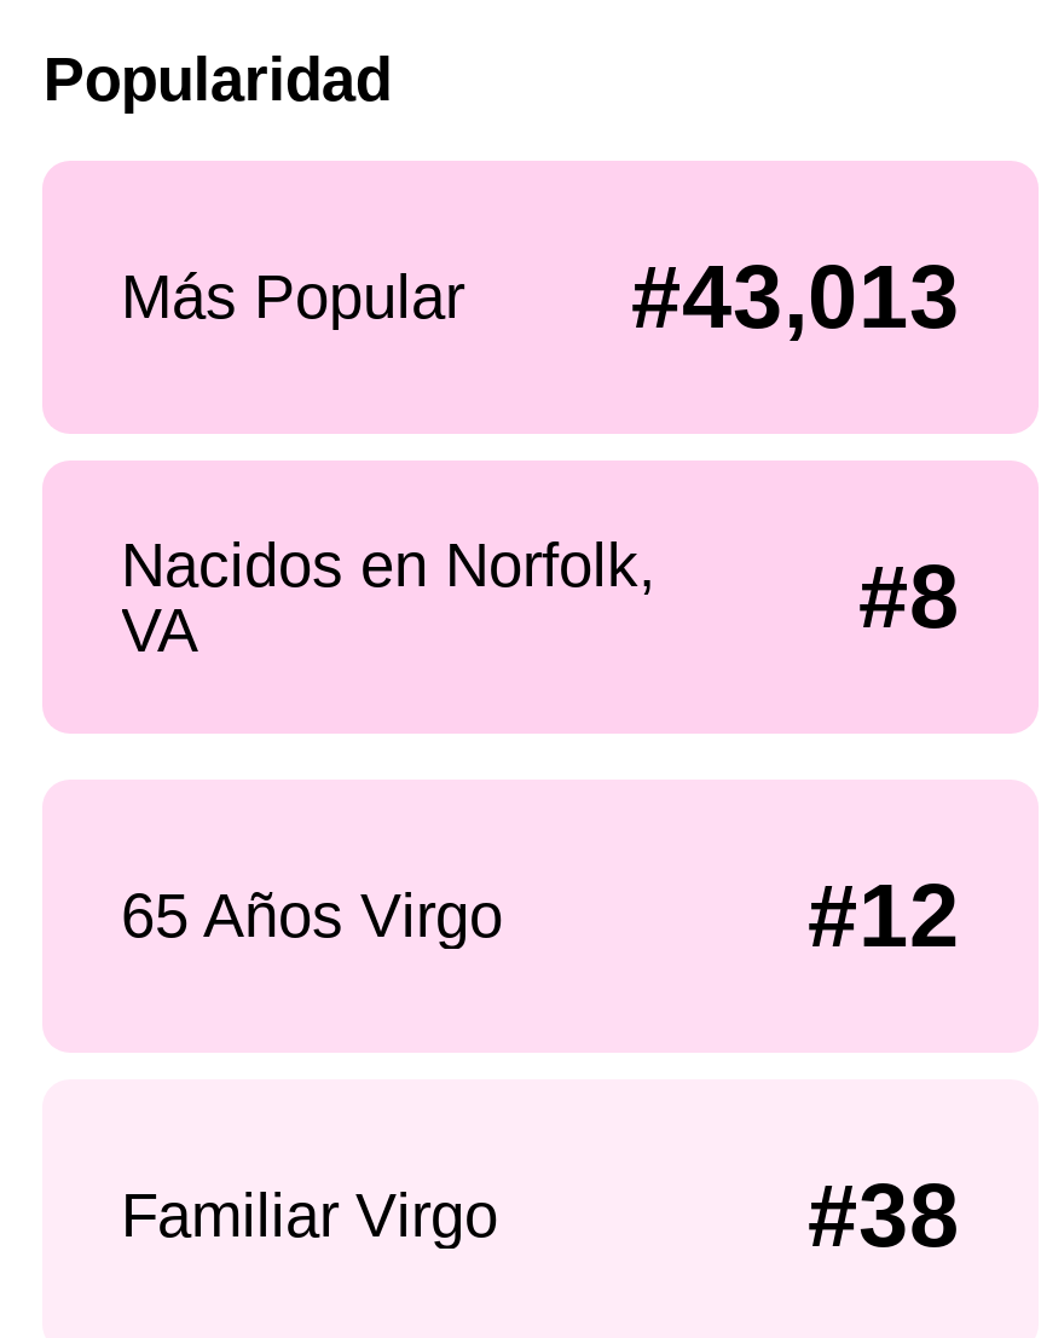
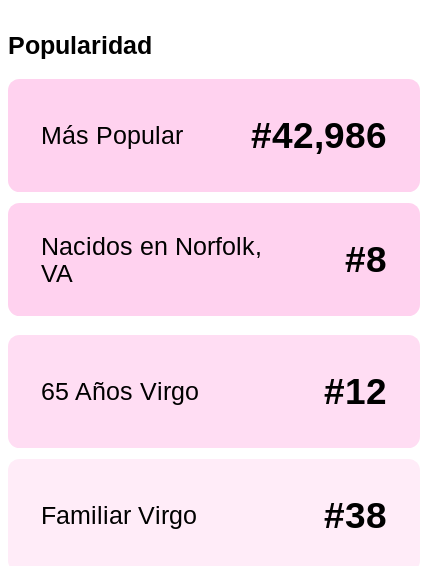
- #43,013
+ #42,986
